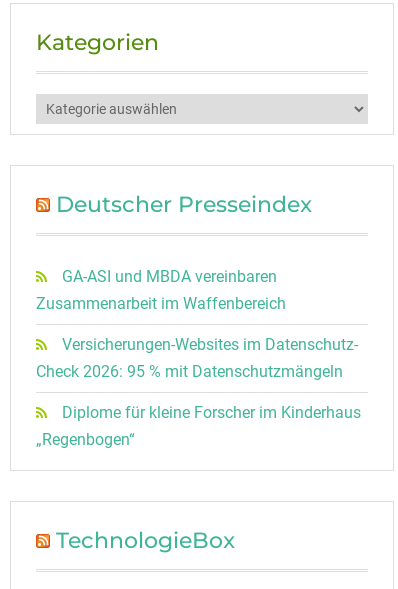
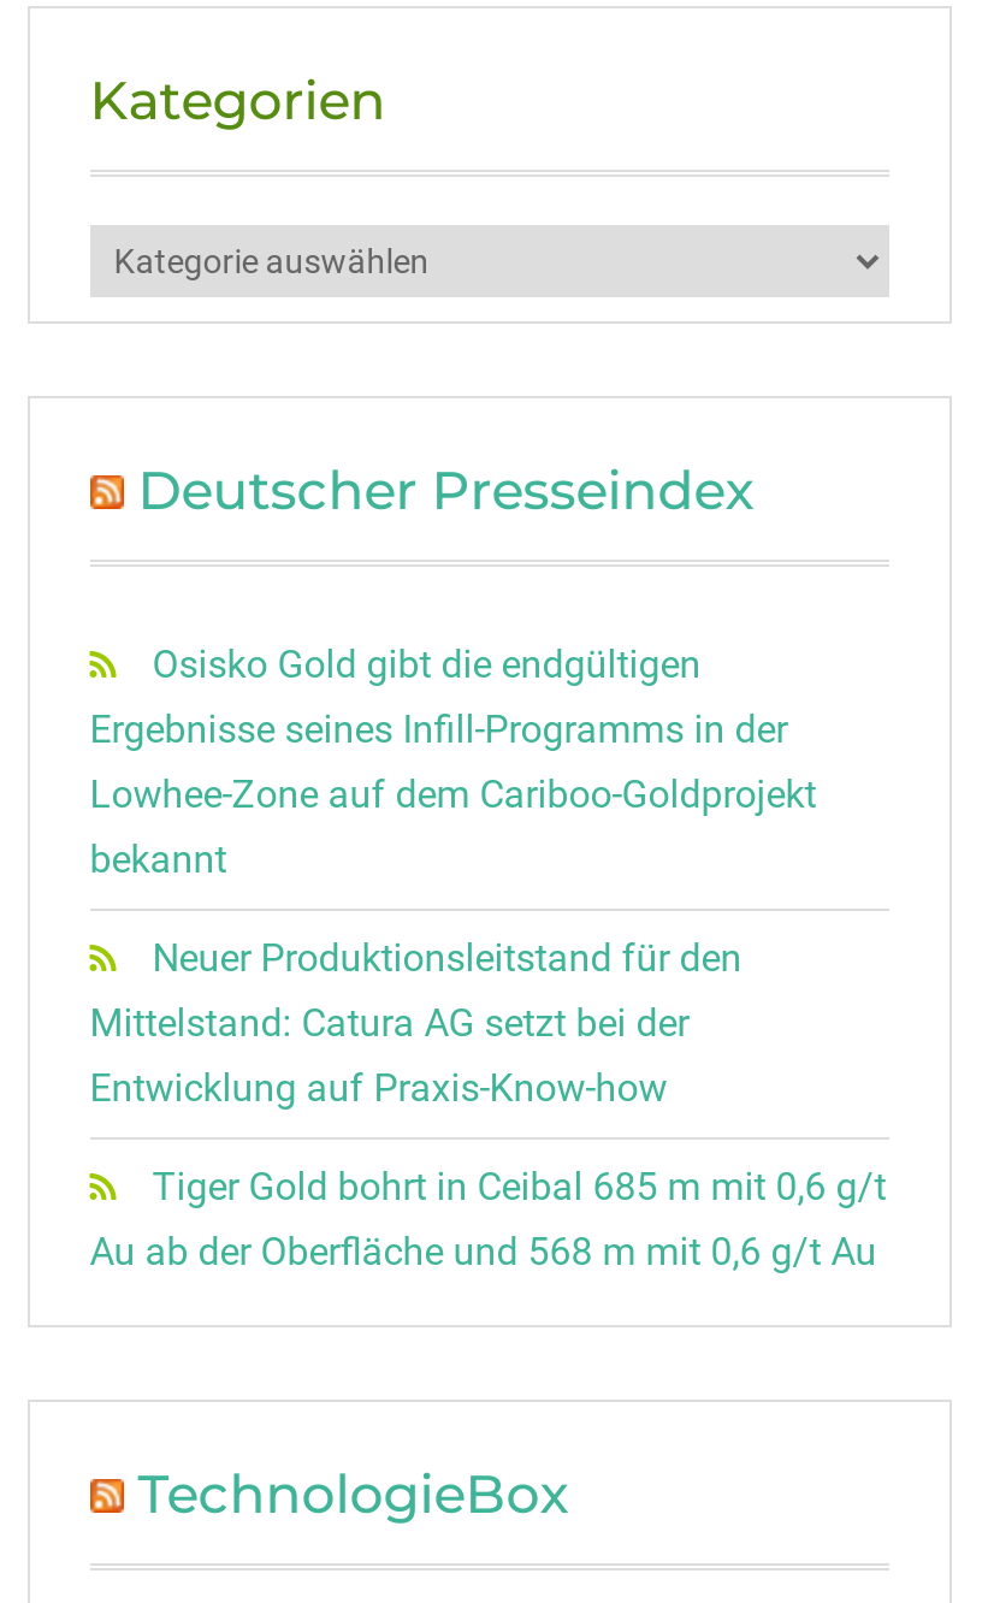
- GA-ASI und MBDA vereinbaren
- Zusammenarbeit im Waffenbereich
+ Osisko Gold gibt die endgültigen
+ Ergebnisse seines Infill-Programms in der
+ Lowhee-Zone auf dem Cariboo-Goldprojekt
+ bekannt

- Versicherungen-Websites im Datenschutz-
- Check 2026: 95 % mit Datenschutzmängeln
+ Neuer Produktionsleitstand für den
+ Mittelstand: Catura AG setzt bei der
+ Entwicklung auf Praxis-Know-how

- Diplome für kleine Forscher im Kinderhaus
- „Regenbogen“
+ Tiger Gold bohrt in Ceibal 685 m mit 0,6 g/t
+ Au ab der Oberfläche und 568 m mit 0,6 g/t Au
